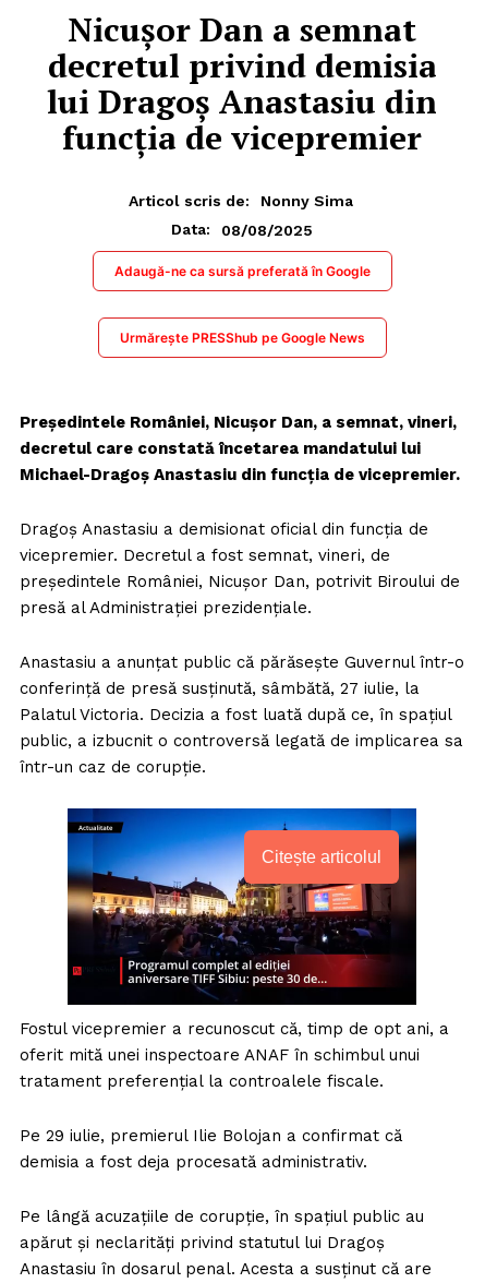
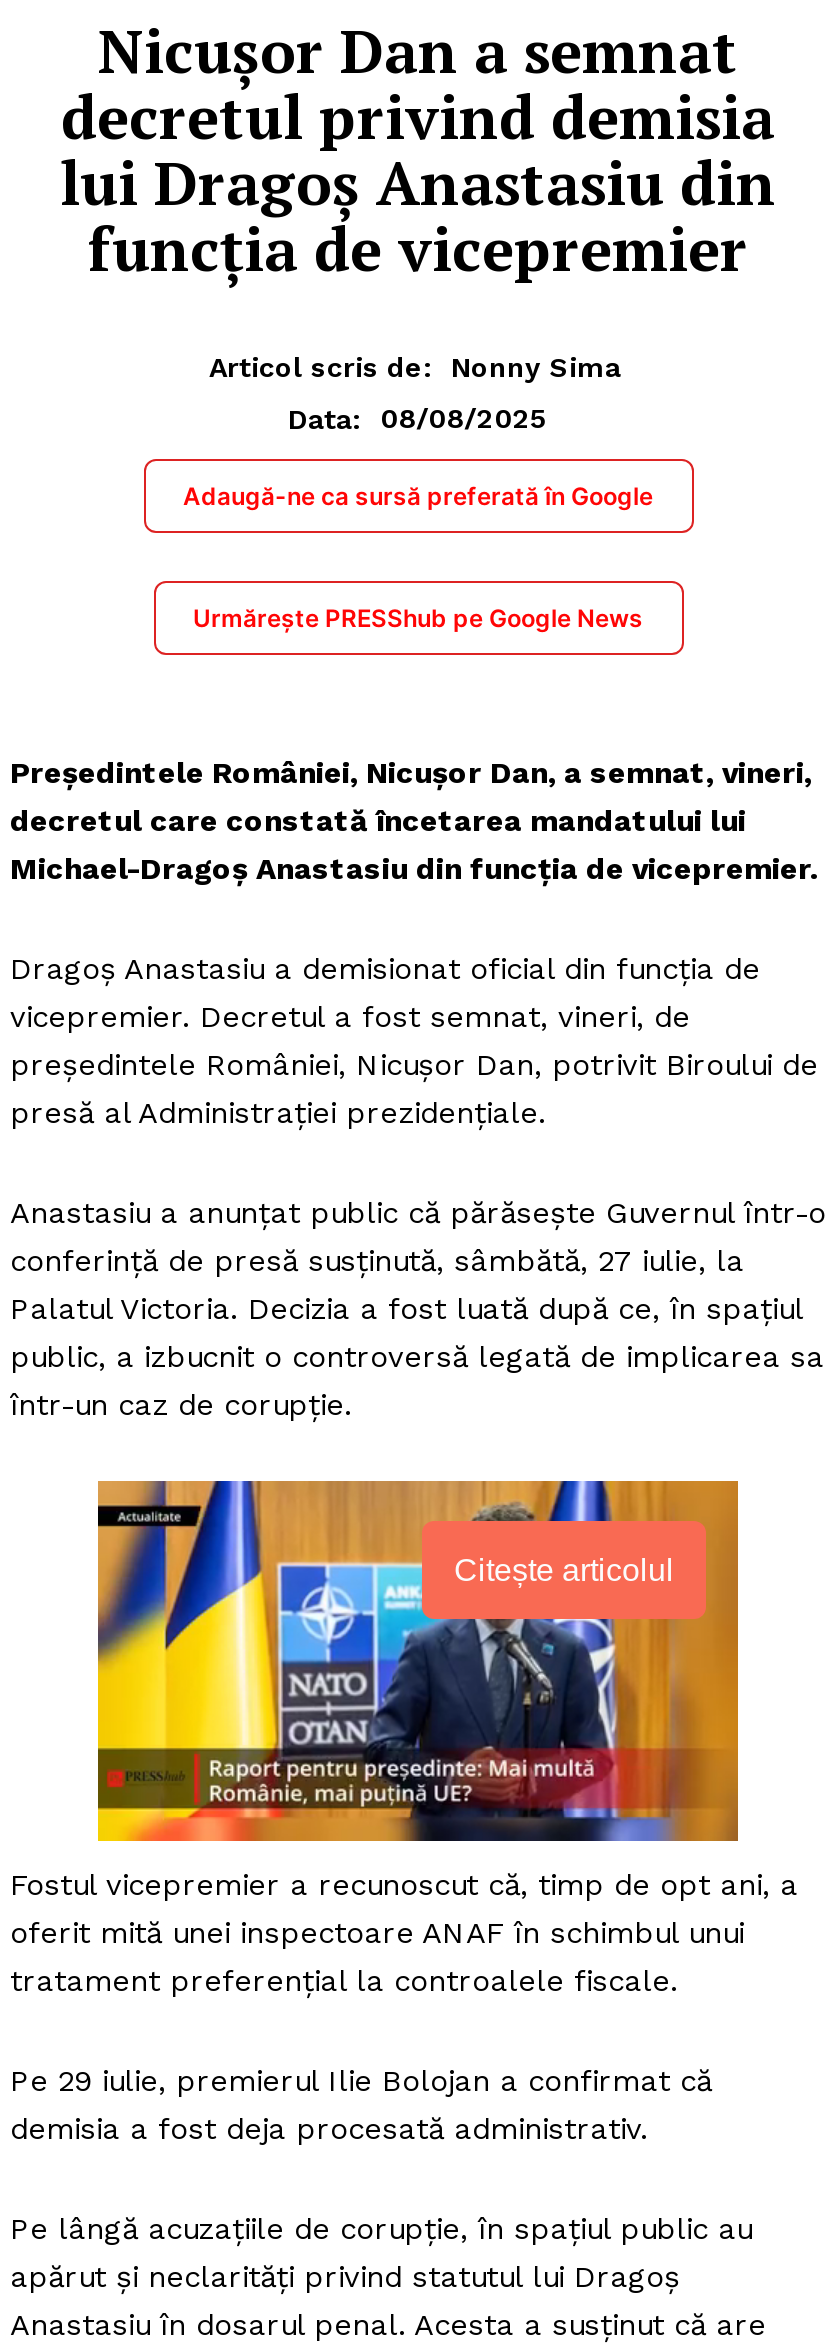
- [image]
+ [image]
